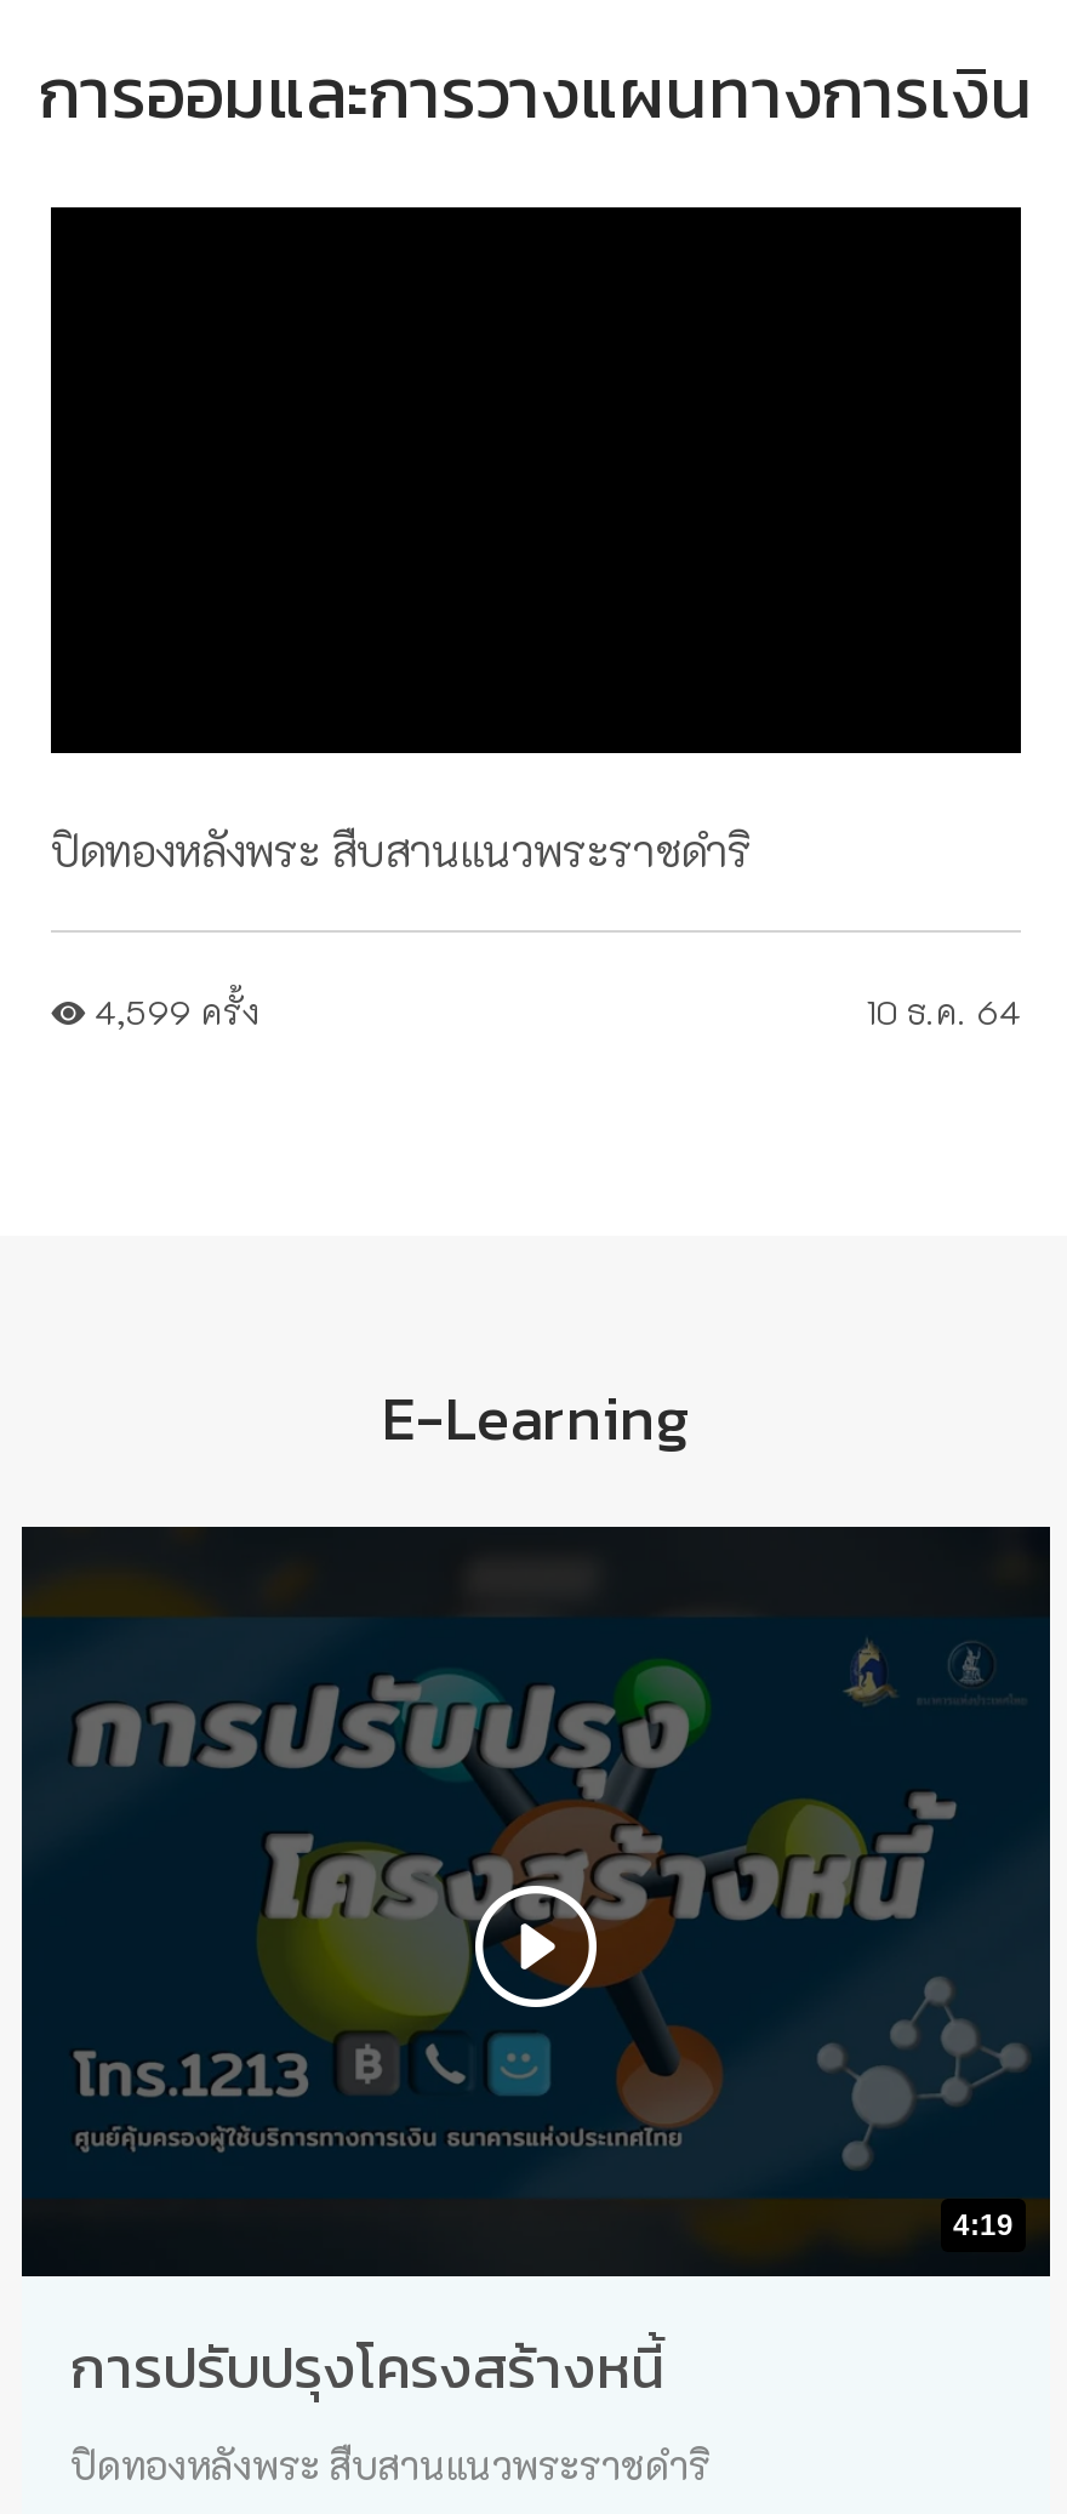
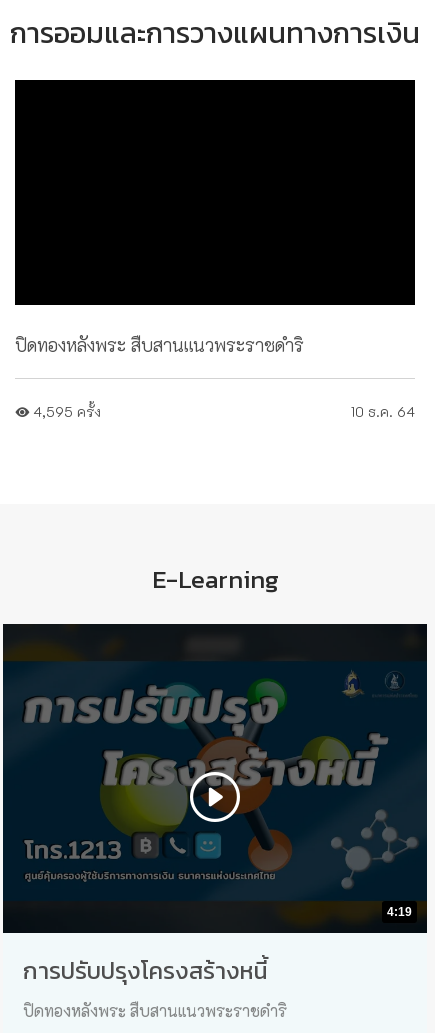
- 4,599 ครั้ง
+ 4,595 ครั้ง
